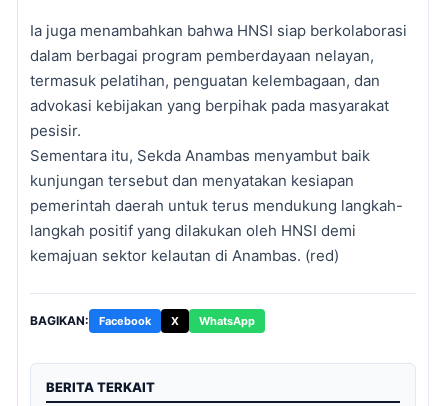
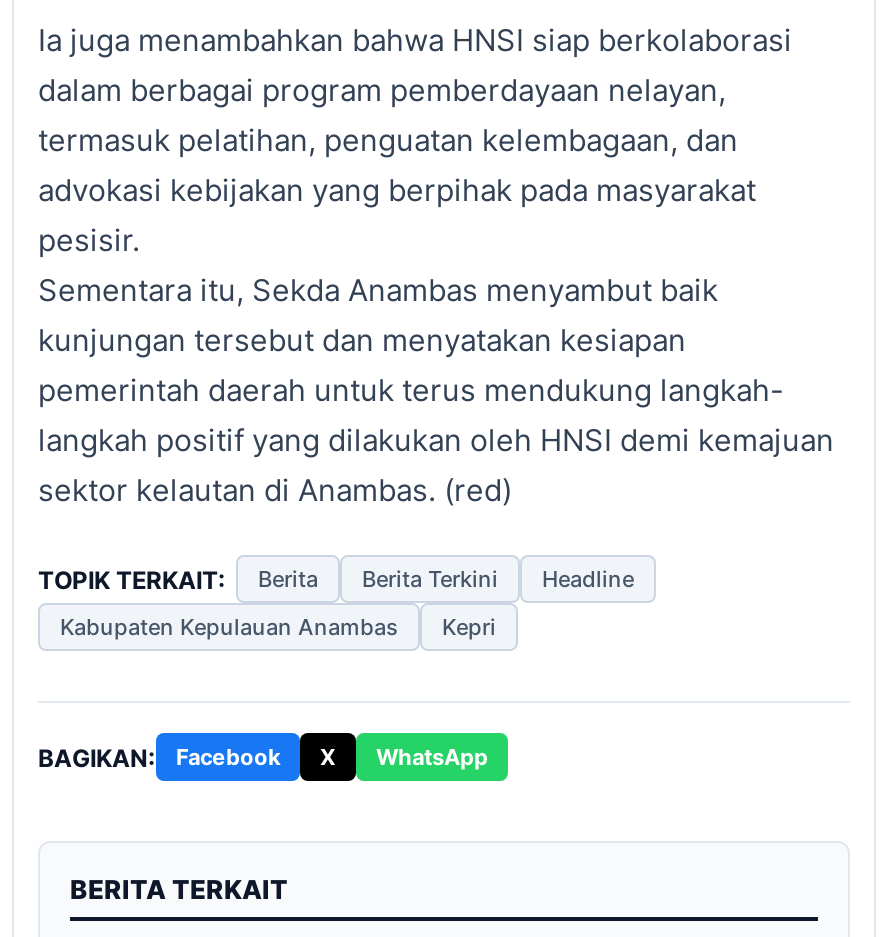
- langkah positif yang dilakukan oleh HNSI demi
- kemajuan sektor kelautan di Anambas. (red)
+ langkah positif yang dilakukan oleh HNSI demi kemajuan
+ sektor kelautan di Anambas. (red)
+ TOPIK TERKAIT:
+ Berita
+ Berita Terkini
+ Headline
+ Kabupaten Kepulauan Anambas
+ Kepri
